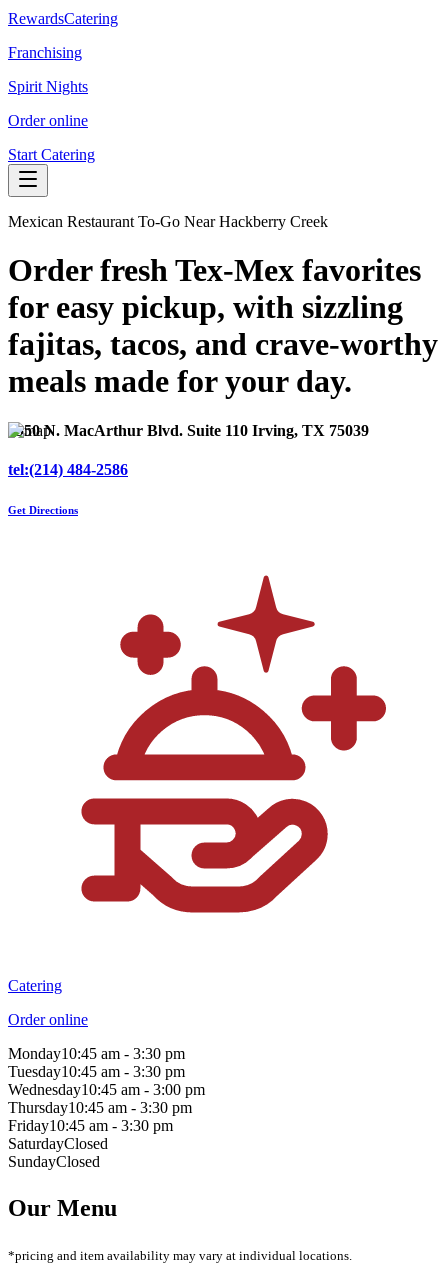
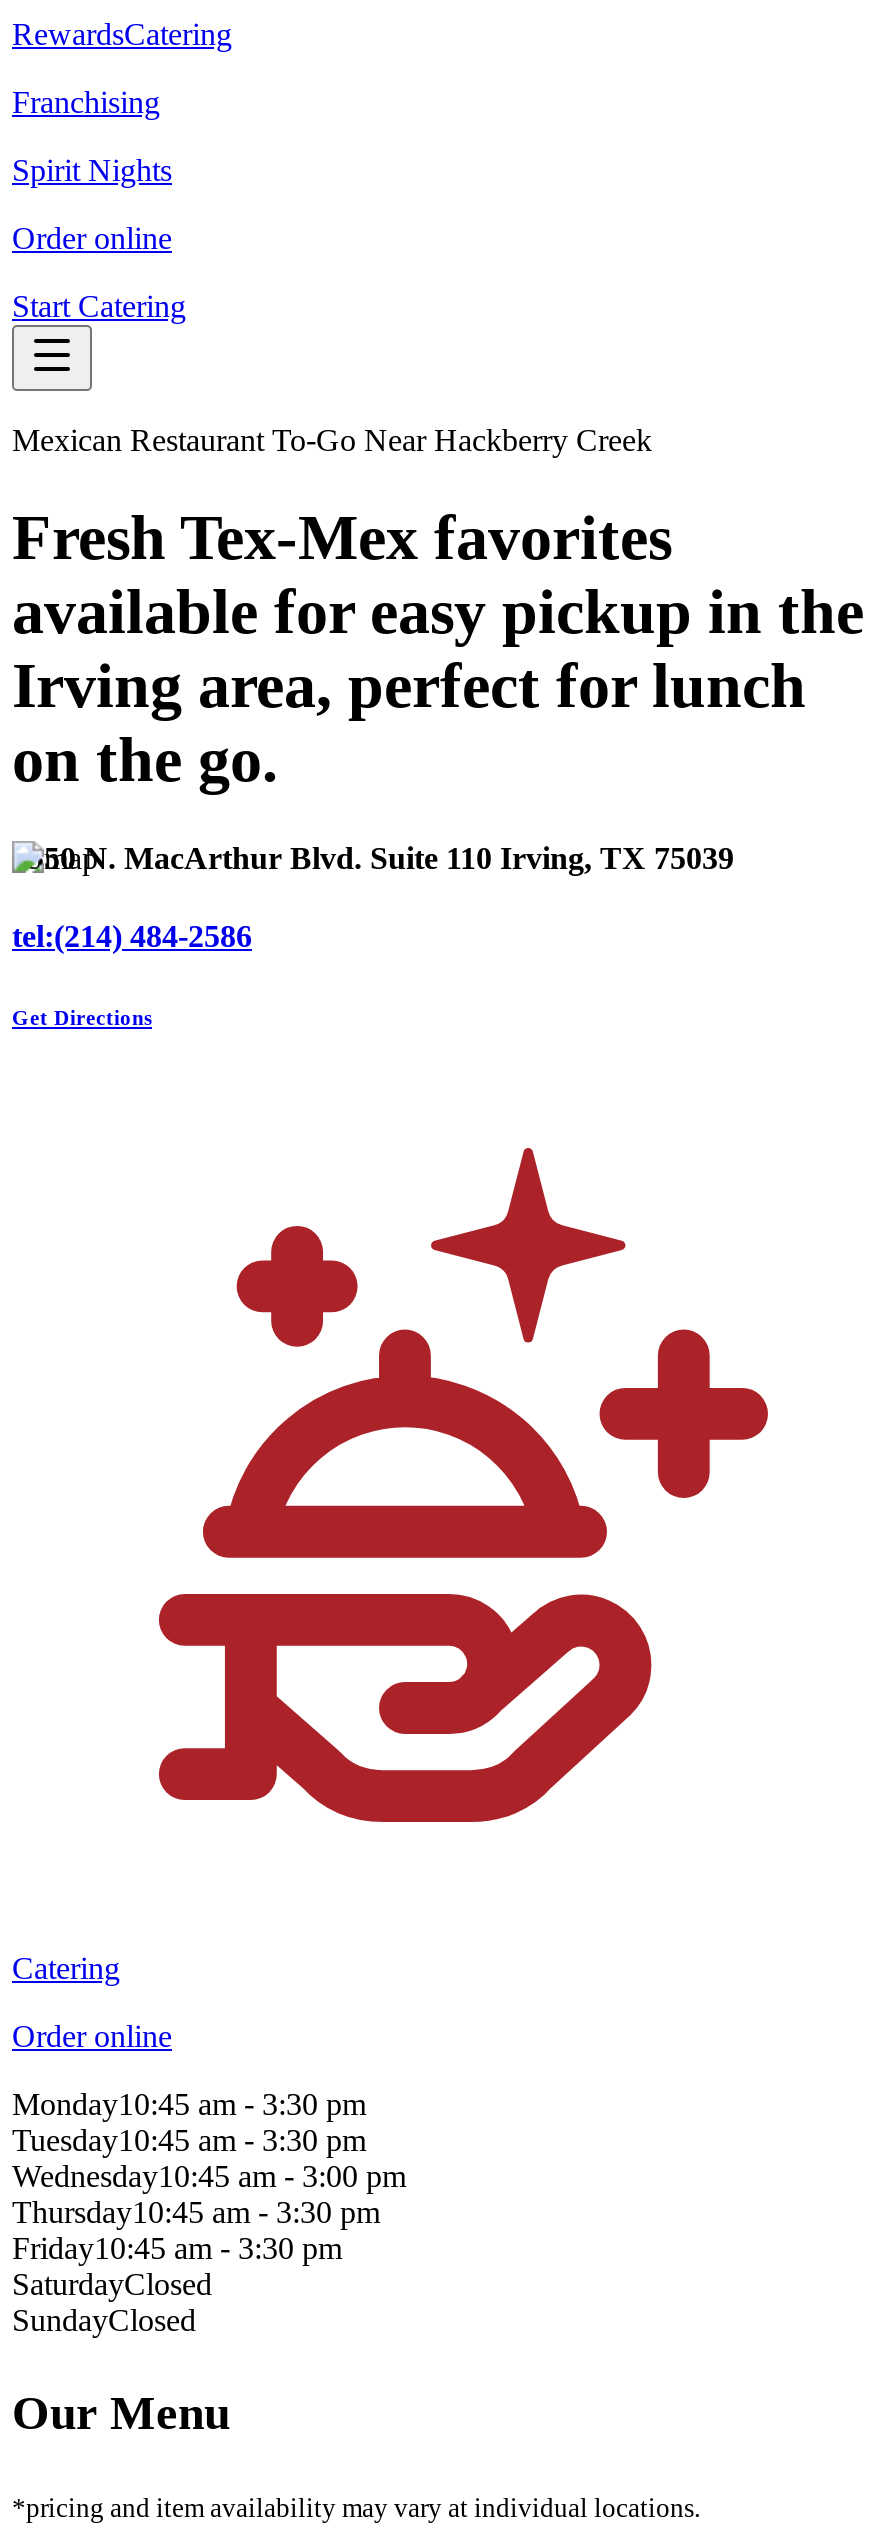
- Order fresh Tex-Mex favorites
- for easy pickup, with sizzling
- fajitas, tacos, and crave-worthy
- meals made for your day.
+ Fresh Tex-Mex favorites
+ available for easy pickup in the
+ Irving area, perfect for lunch
+ on the go.
